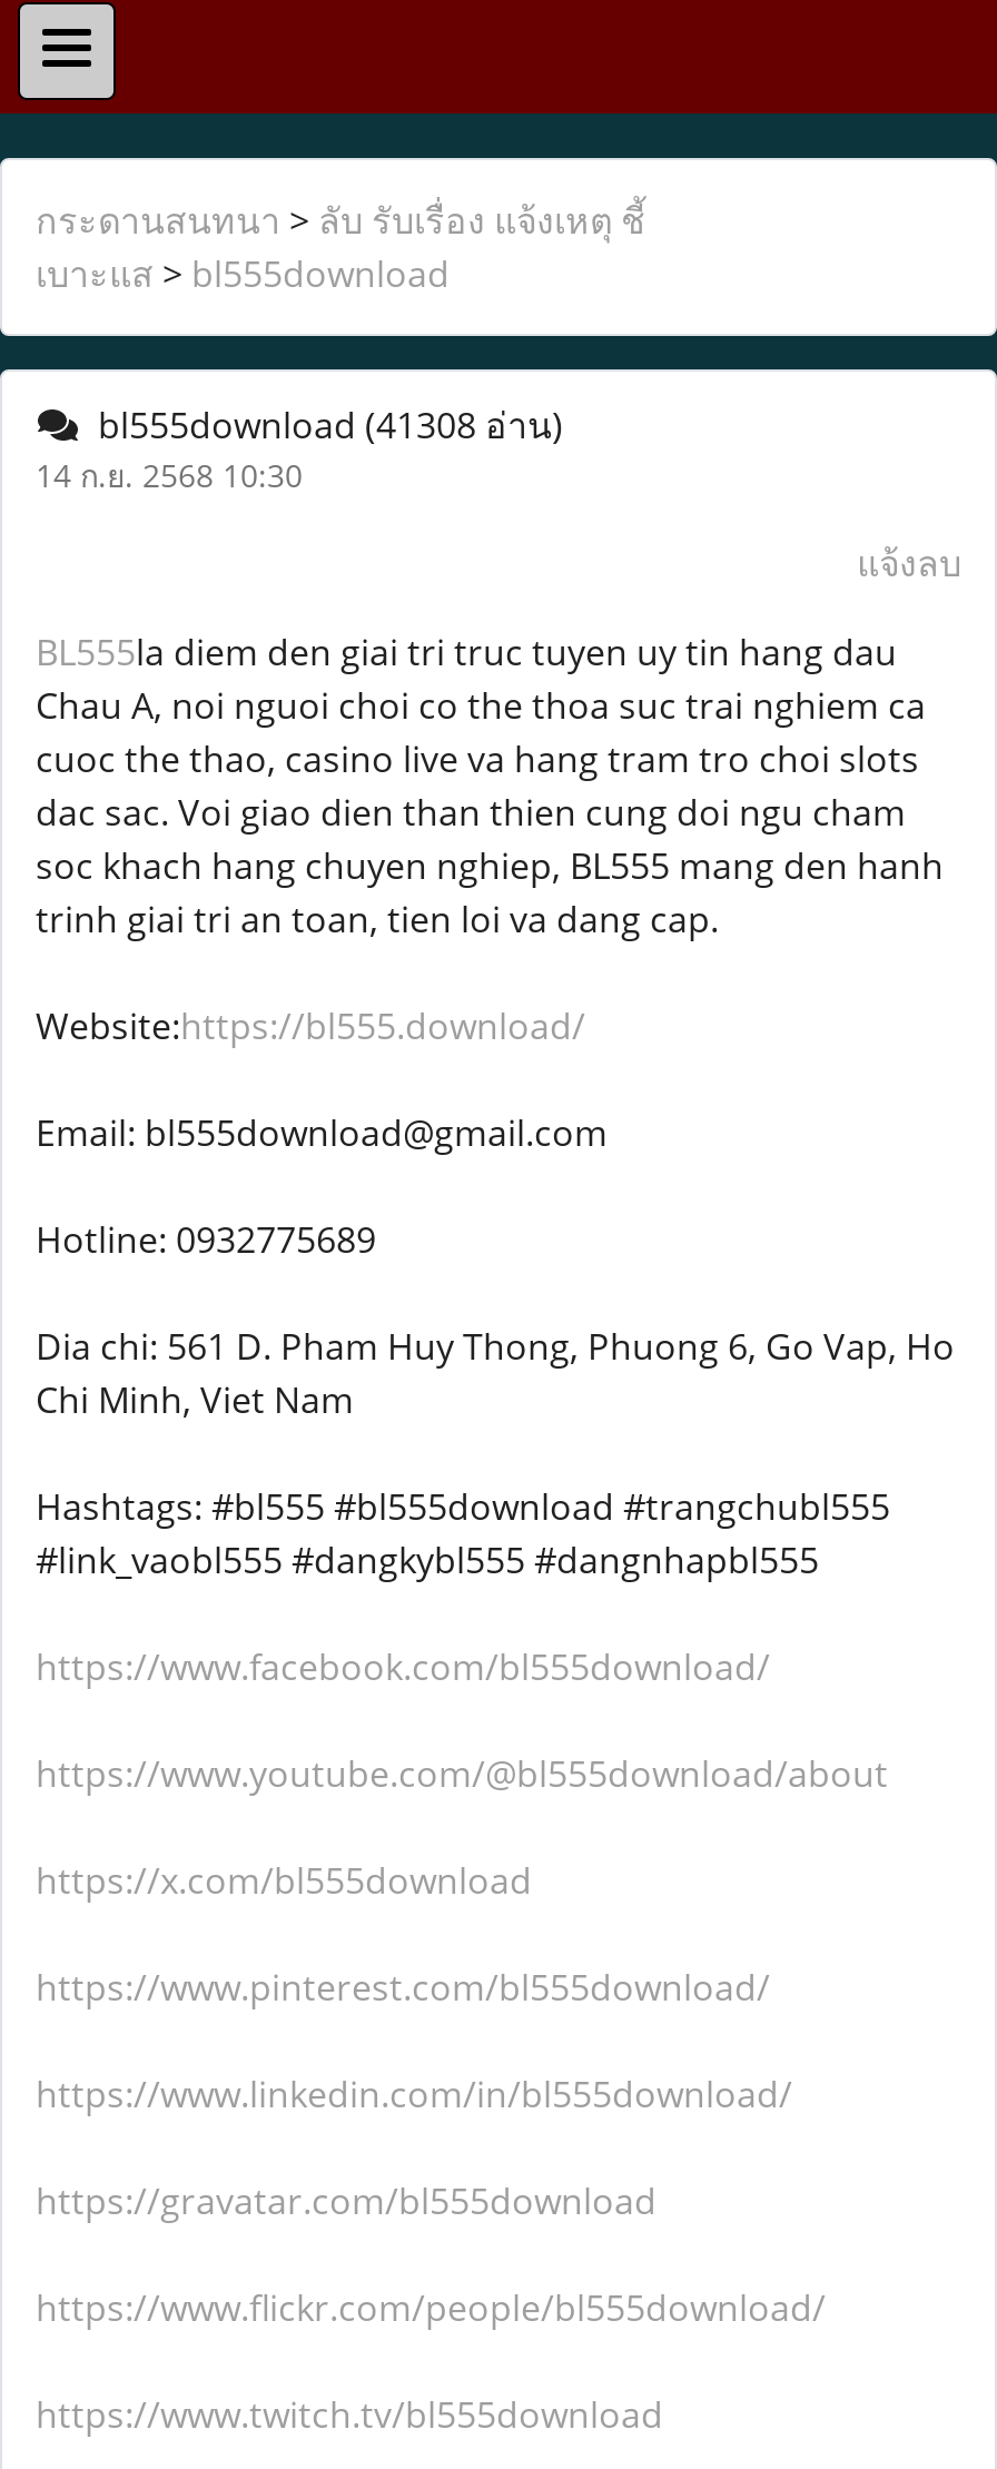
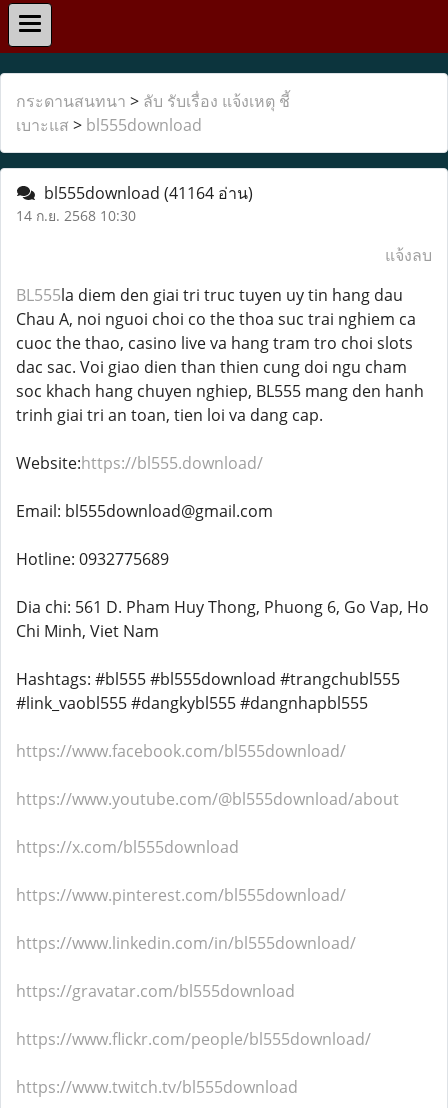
- bl555download (41308 อ่าน)
+ bl555download (41164 อ่าน)
